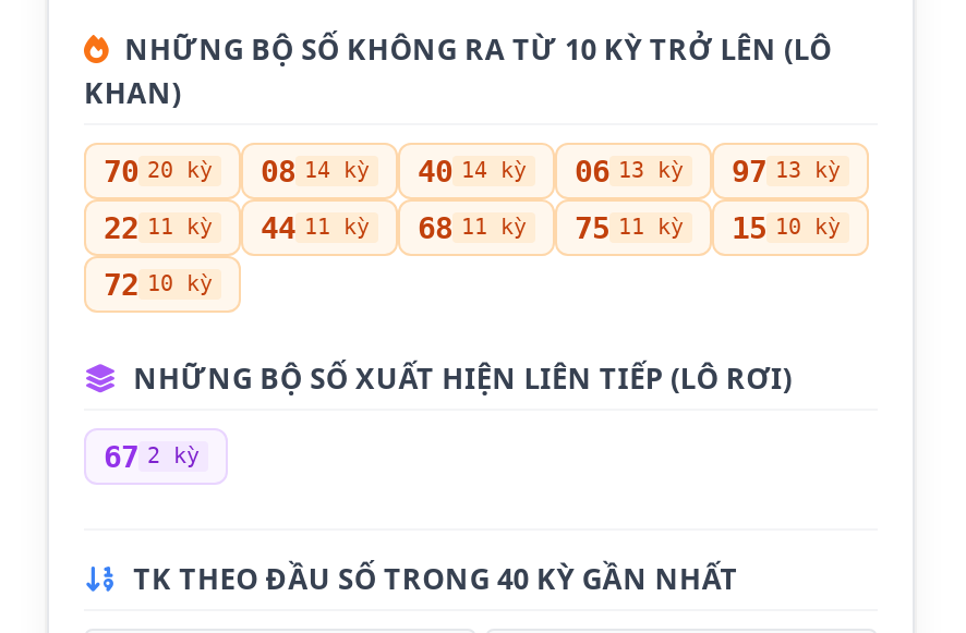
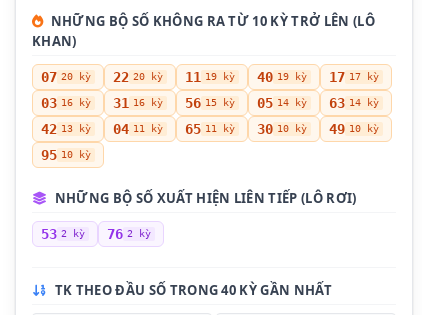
- 70 20 kỳ
- 08 14 kỳ
- 40 14 kỳ
- 06 13 kỳ
- 97 13 kỳ
- 22 11 kỳ
- 44 11 kỳ
- 68 11 kỳ
- 75 11 kỳ
- 15 10 kỳ
- 72 10 kỳ
+ 07 20 kỳ
+ 22 20 kỳ
+ 11 19 kỳ
+ 40 19 kỳ
+ 17 17 kỳ
+ 03 16 kỳ
+ 31 16 kỳ
+ 56 15 kỳ
+ 05 14 kỳ
+ 63 14 kỳ
+ 42 13 kỳ
+ 04 11 kỳ
+ 65 11 kỳ
+ 30 10 kỳ
+ 49 10 kỳ
+ 95 10 kỳ

- 67 2 kỳ
+ 53 2 kỳ
+ 76 2 kỳ
